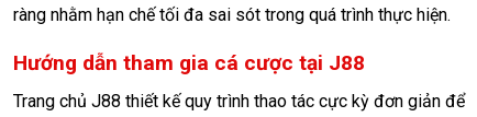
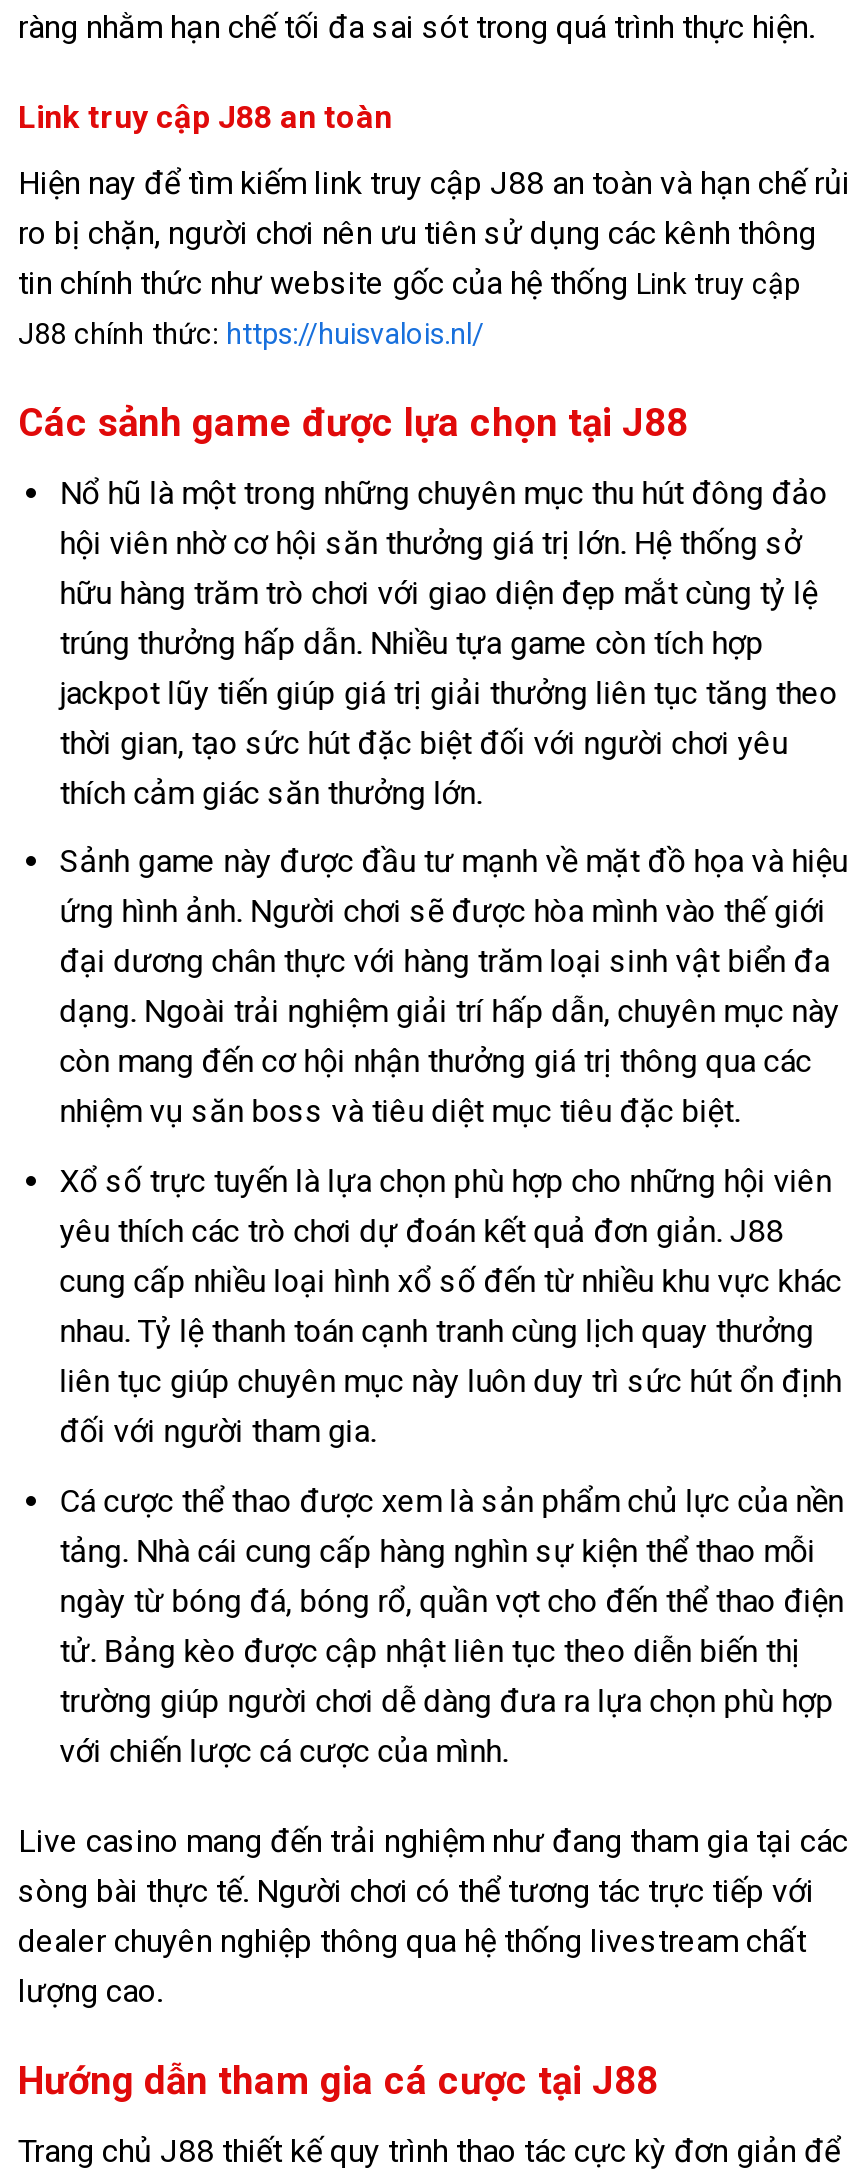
+ Link truy cập J88 an toàn
+ Hiện nay để tìm kiếm link truy cập J88 an toàn và hạn chế rủi
+ ro bị chặn, người chơi nên ưu tiên sử dụng các kênh thông
+ tin chính thức như website gốc của hệ thống Link truy cập
+ J88 chính thức: https://huisvalois.nl/
+ Các sảnh game được lựa chọn tại J88
+ Nổ hũ là một trong những chuyên mục thu hút đông đảo
+ hội viên nhờ cơ hội săn thưởng giá trị lớn. Hệ thống sở
+ hữu hàng trăm trò chơi với giao diện đẹp mắt cùng tỷ lệ
+ trúng thưởng hấp dẫn. Nhiều tựa game còn tích hợp
+ jackpot lũy tiến giúp giá trị giải thưởng liên tục tăng theo
+ thời gian, tạo sức hút đặc biệt đối với người chơi yêu
+ thích cảm giác săn thưởng lớn.
+ Sảnh game này được đầu tư mạnh về mặt đồ họa và hiệu
+ ứng hình ảnh. Người chơi sẽ được hòa mình vào thế giới
+ đại dương chân thực với hàng trăm loại sinh vật biển đa
+ dạng. Ngoài trải nghiệm giải trí hấp dẫn, chuyên mục này
+ còn mang đến cơ hội nhận thưởng giá trị thông qua các
+ nhiệm vụ săn boss và tiêu diệt mục tiêu đặc biệt.
+ Xổ số trực tuyến là lựa chọn phù hợp cho những hội viên
+ yêu thích các trò chơi dự đoán kết quả đơn giản. J88
+ cung cấp nhiều loại hình xổ số đến từ nhiều khu vực khác
+ nhau. Tỷ lệ thanh toán cạnh tranh cùng lịch quay thưởng
+ liên tục giúp chuyên mục này luôn duy trì sức hút ổn định
+ đối với người tham gia.
+ Cá cược thể thao được xem là sản phẩm chủ lực của nền
+ tảng. Nhà cái cung cấp hàng nghìn sự kiện thể thao mỗi
+ ngày từ bóng đá, bóng rổ, quần vợt cho đến thể thao điện
+ tử. Bảng kèo được cập nhật liên tục theo diễn biến thị
+ trường giúp người chơi dễ dàng đưa ra lựa chọn phù hợp
+ với chiến lược cá cược của mình.
+ Live casino mang đến trải nghiệm như đang tham gia tại các
+ sòng bài thực tế. Người chơi có thể tương tác trực tiếp với
+ dealer chuyên nghiệp thông qua hệ thống livestream chất
+ lượng cao.
